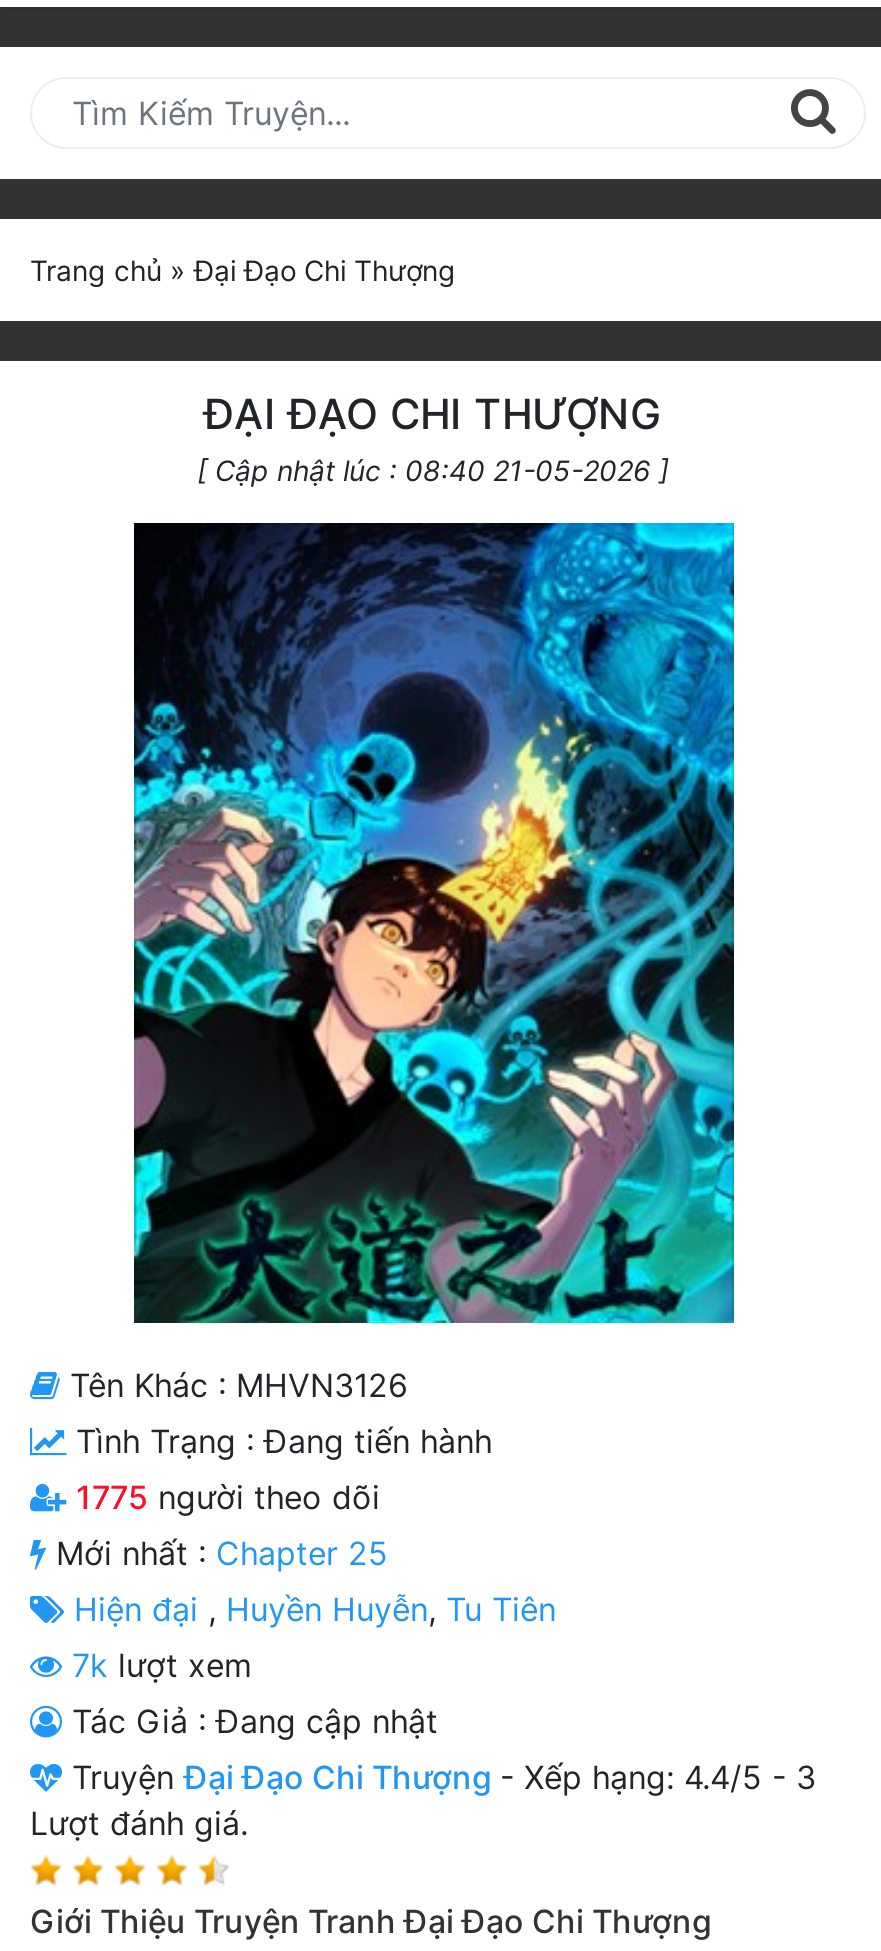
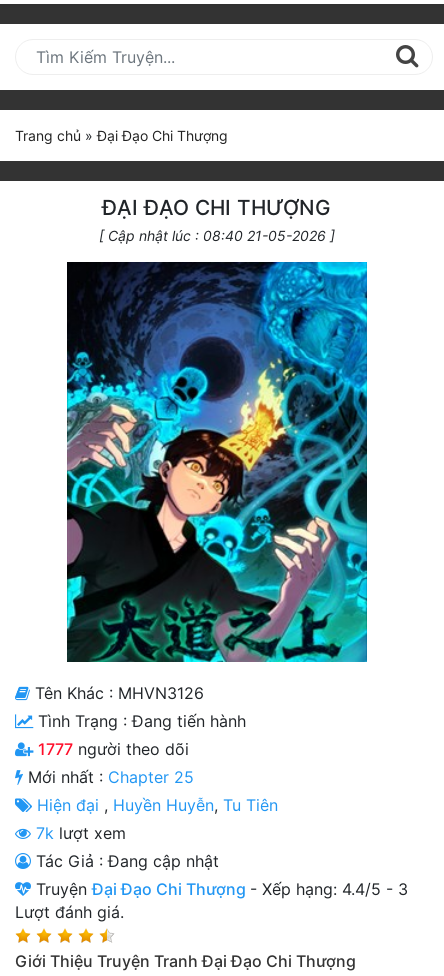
- 1775 người theo dõi
+ 1777 người theo dõi
